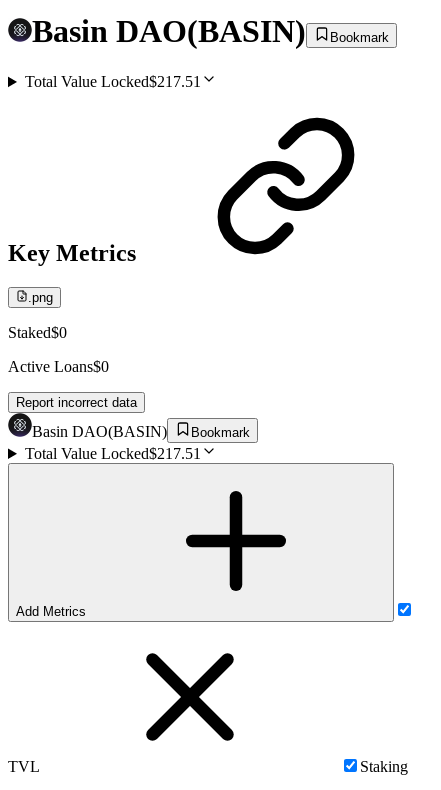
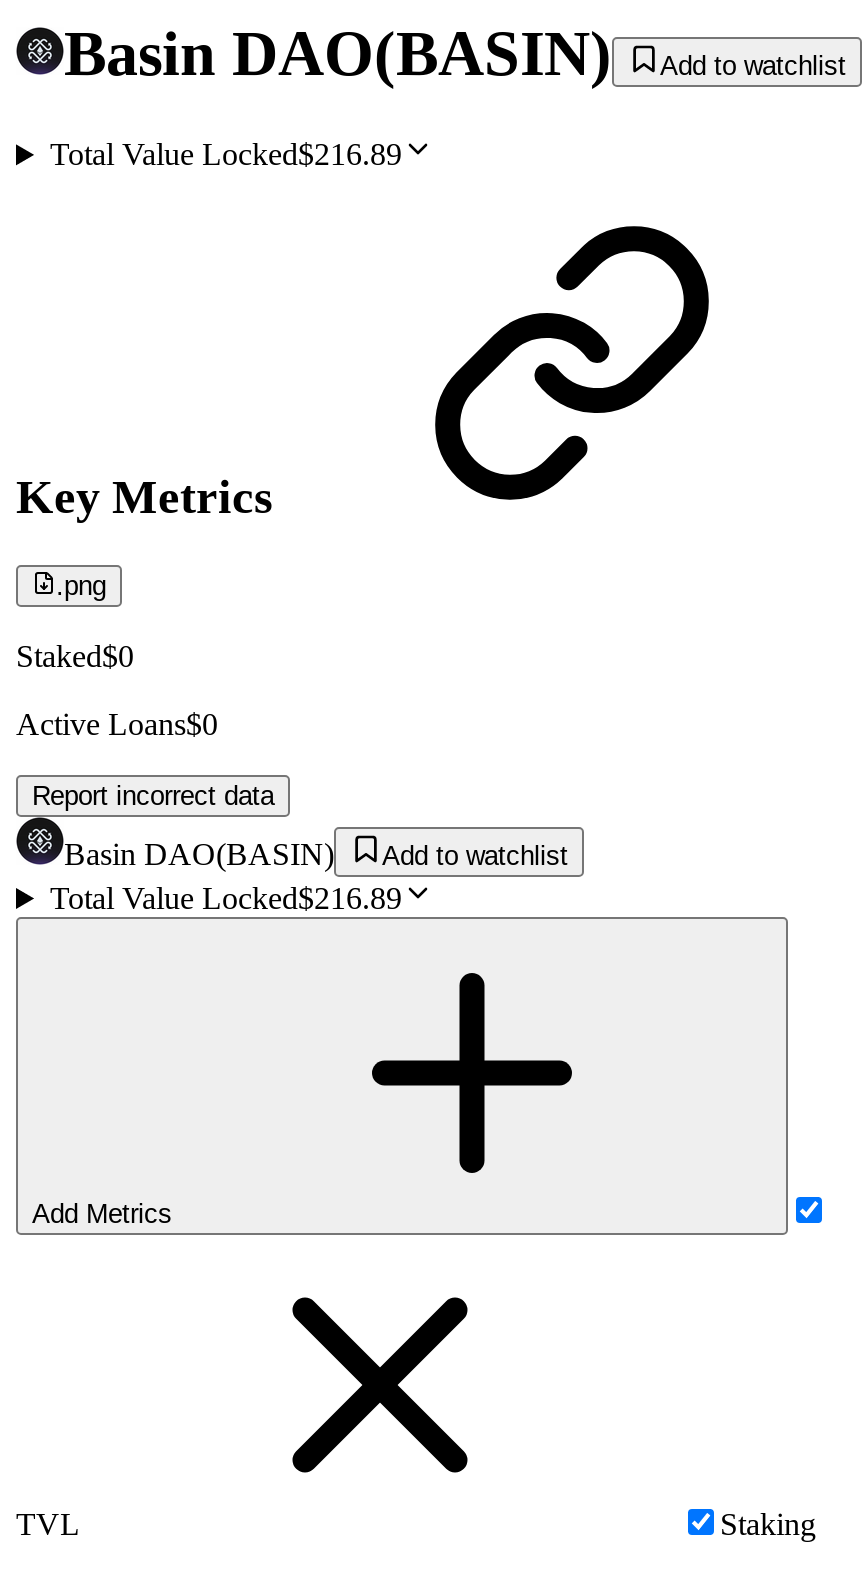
- Bookmark
+ Add to watchlist

- Total Value Locked$217.51
+ Total Value Locked$216.89

- Bookmark
- Total Value Locked$217.51
+ Add to watchlist
+ Total Value Locked$216.89
